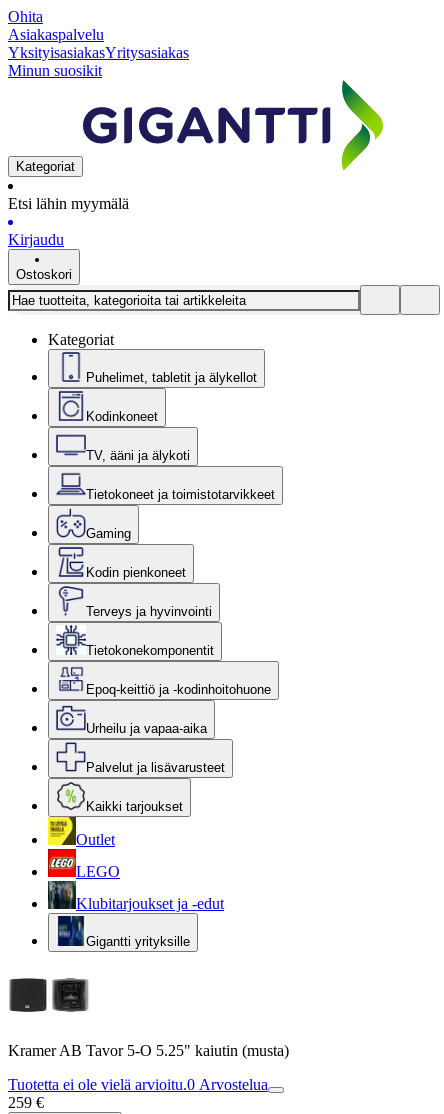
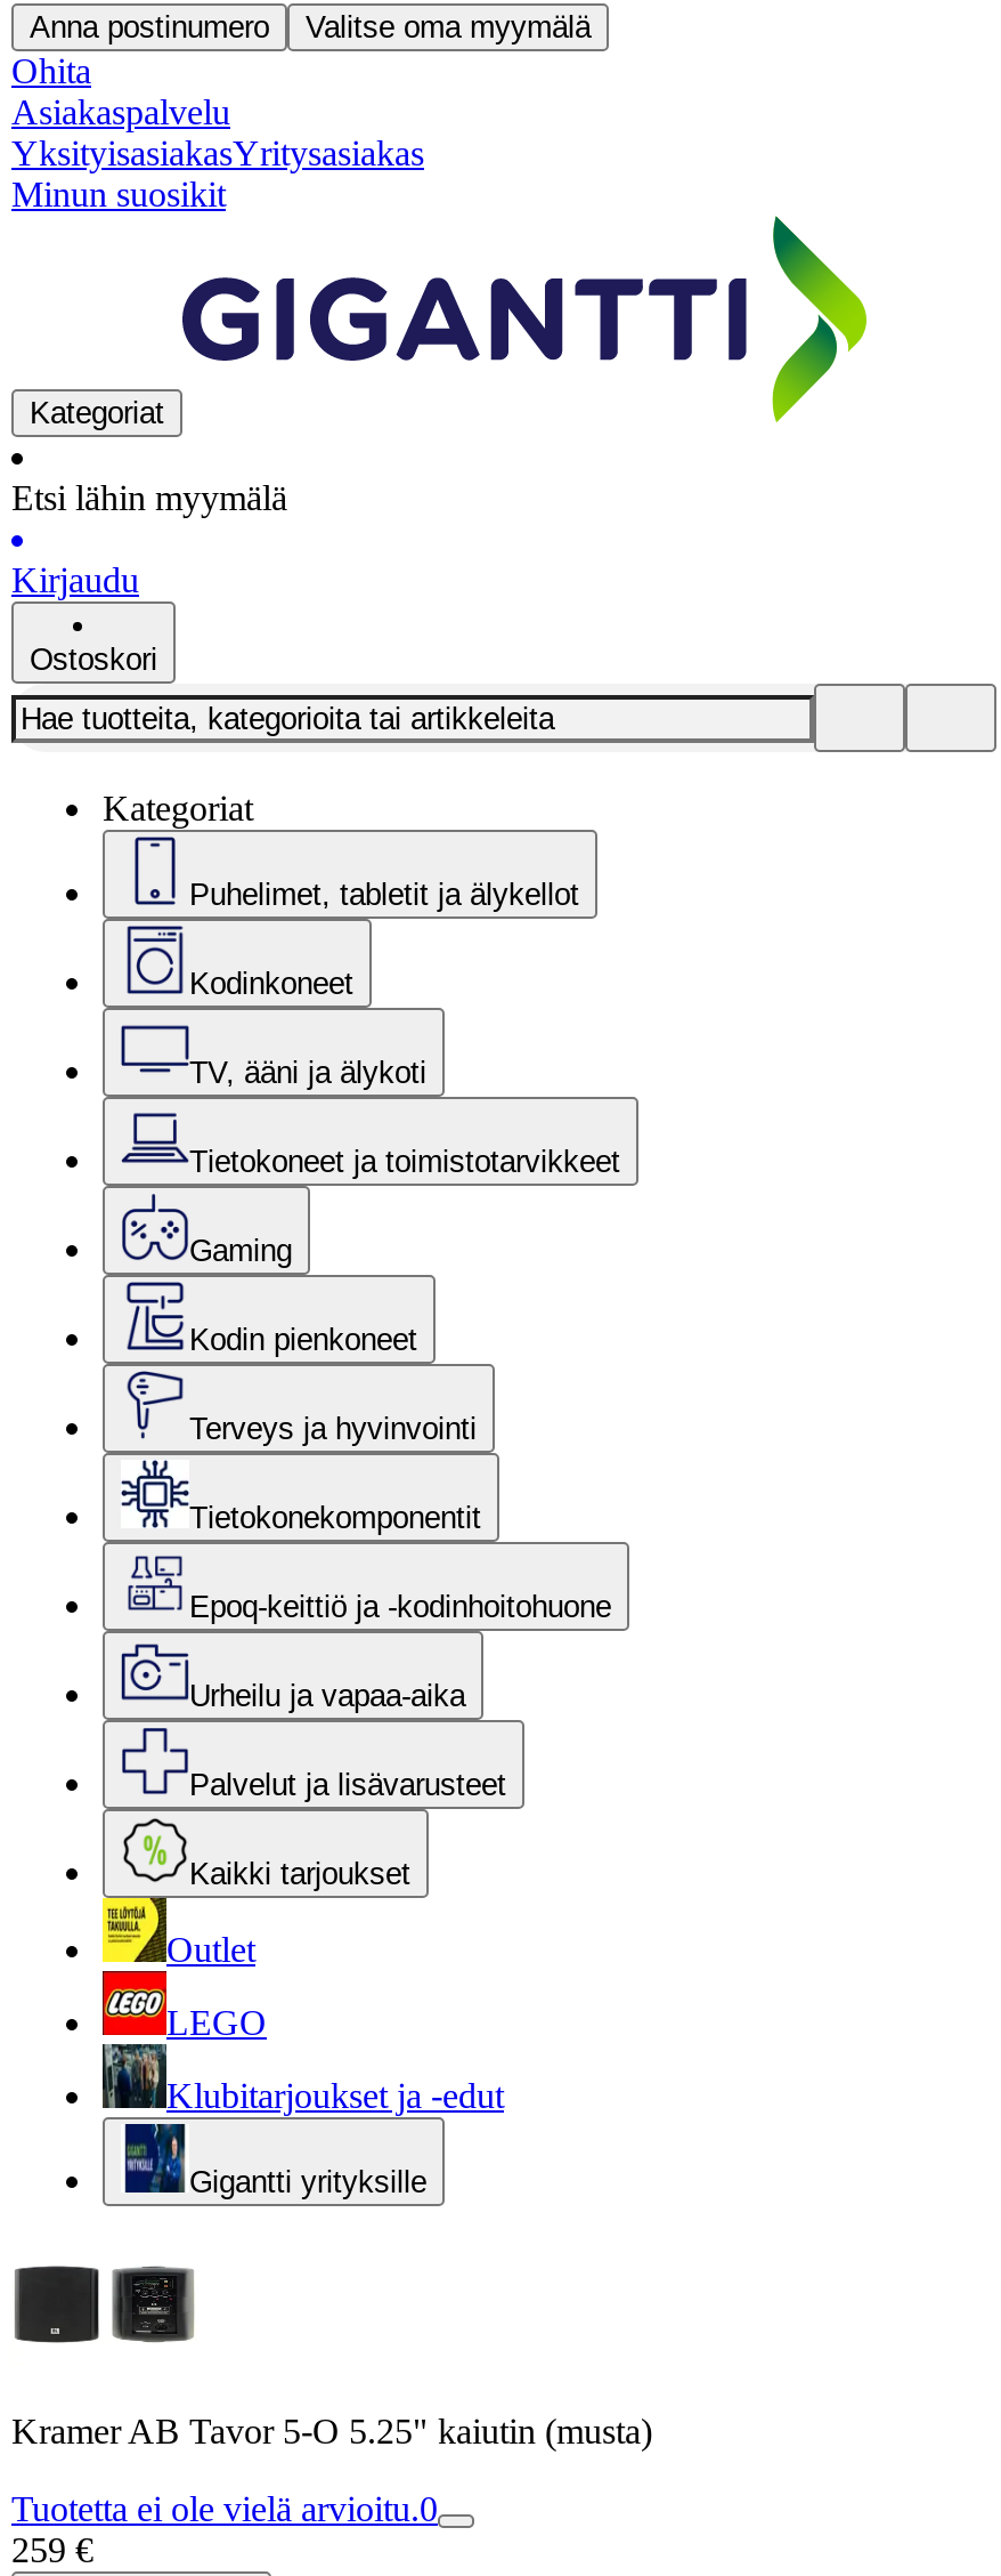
+ Anna postinumero
+ Valitse oma myymälä

- Tuotetta ei ole vielä arvioitu.0 Arvostelua
+ Tuotetta ei ole vielä arvioitu.0
